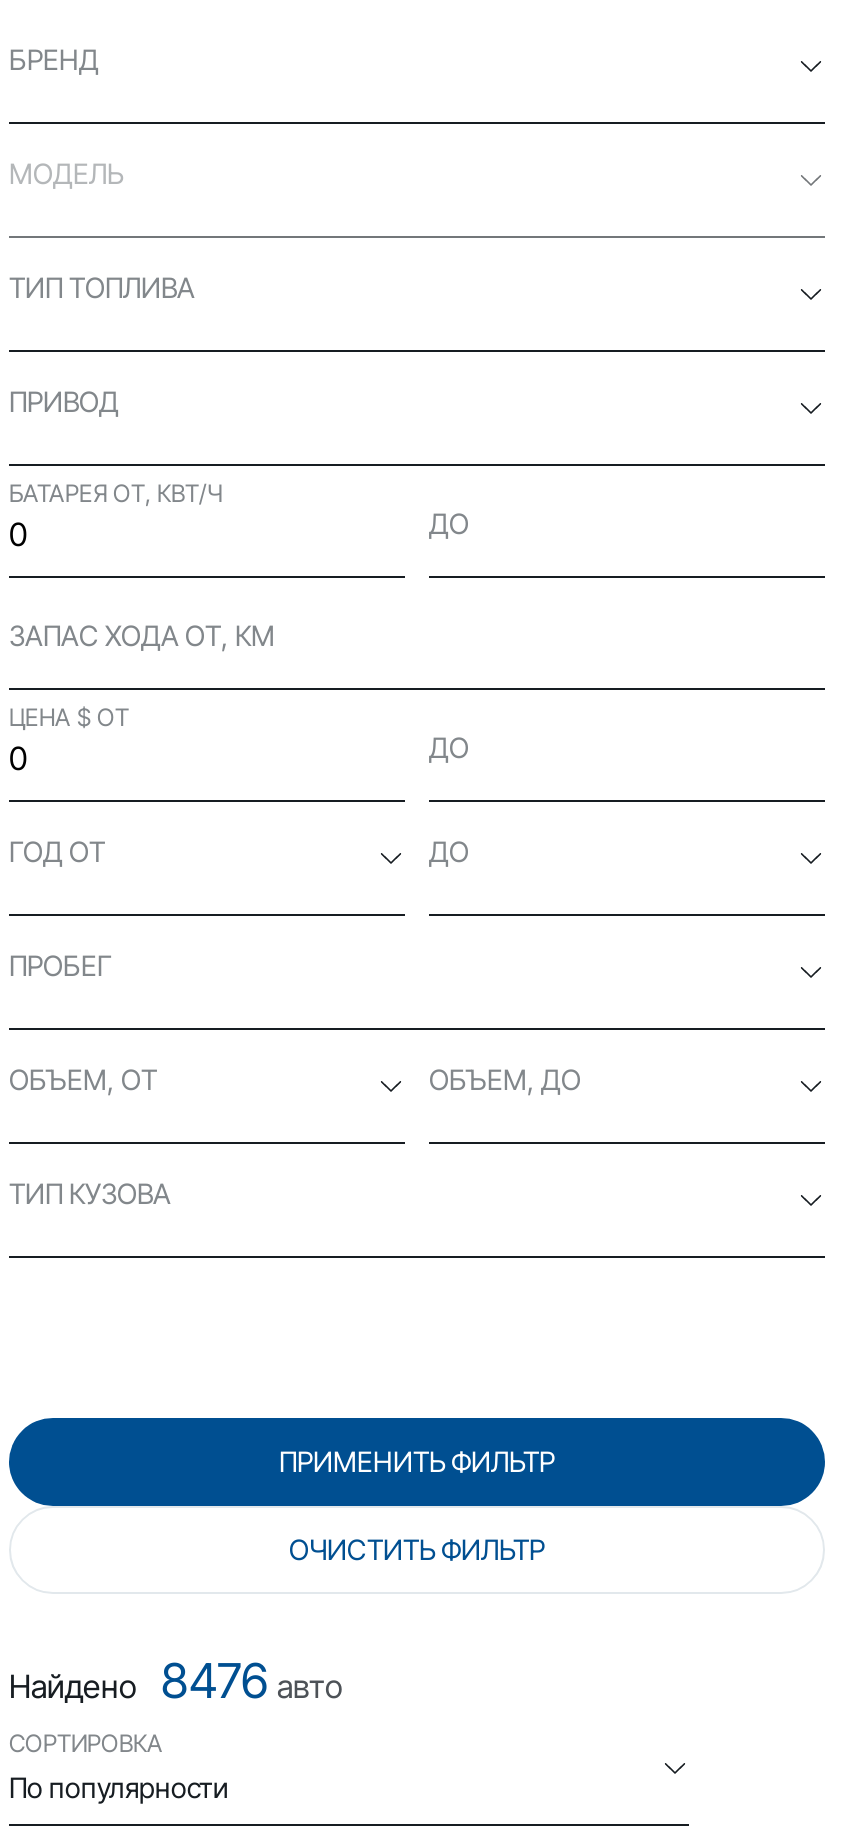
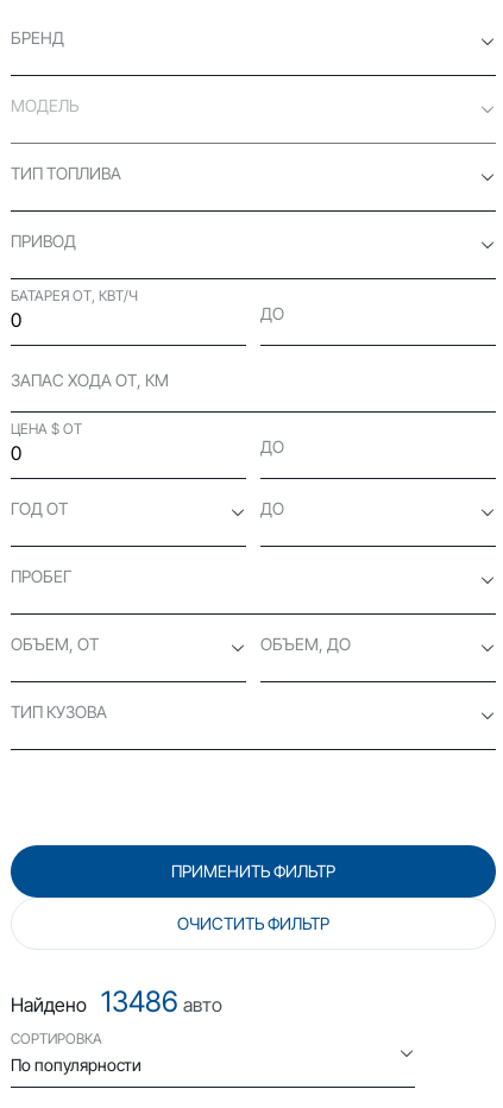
- Найдено 8476 авто
+ Найдено 13486 авто
